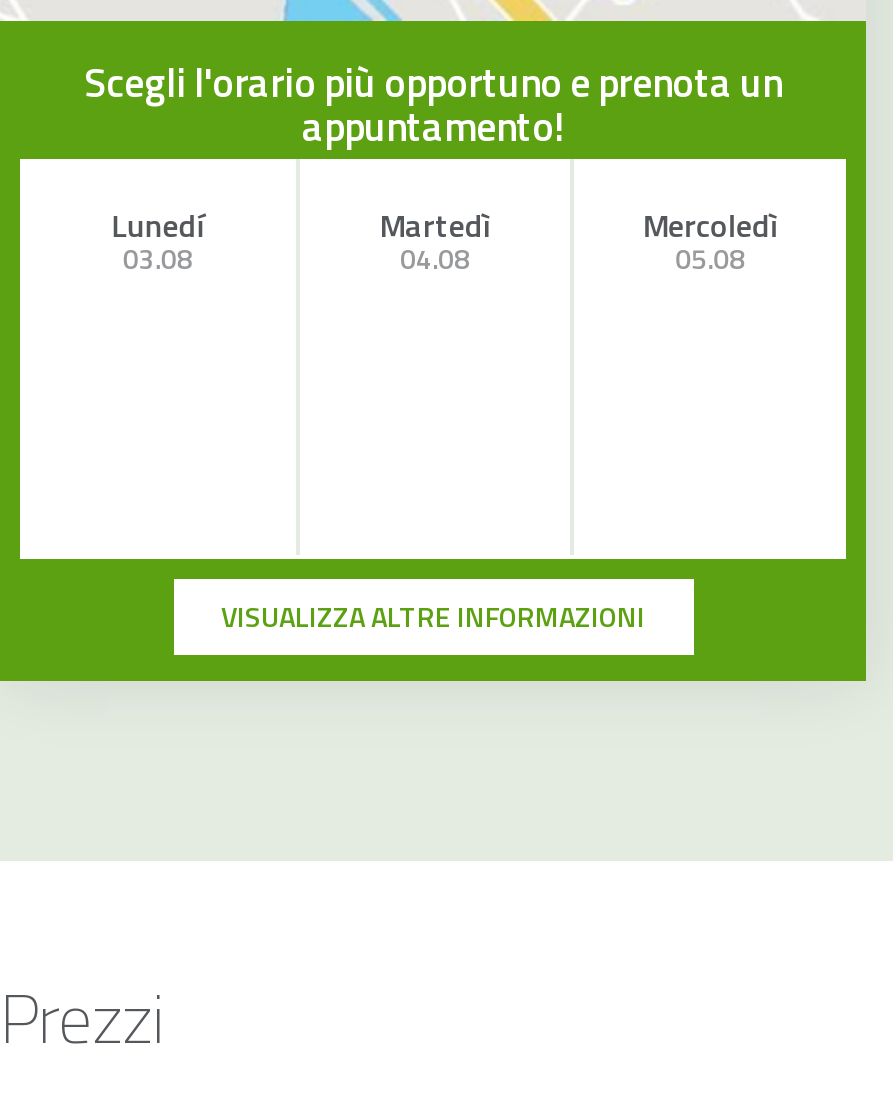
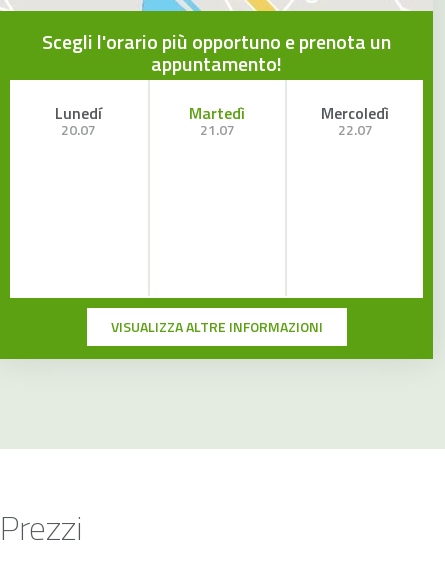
- 03.08
+ 20.07

- 04.08
+ 21.07

- 05.08
+ 22.07
